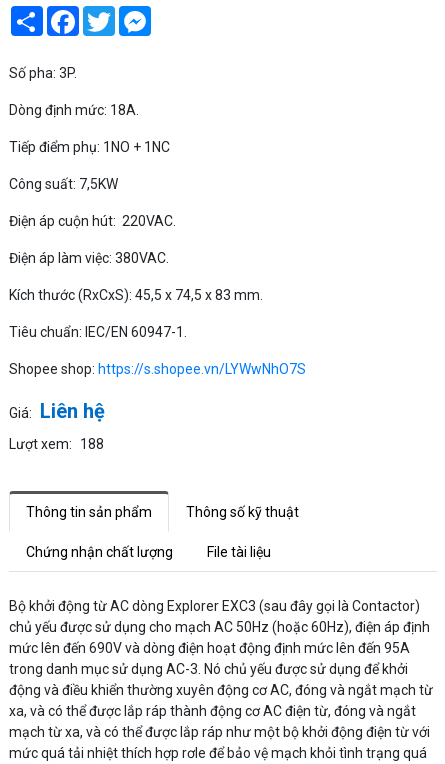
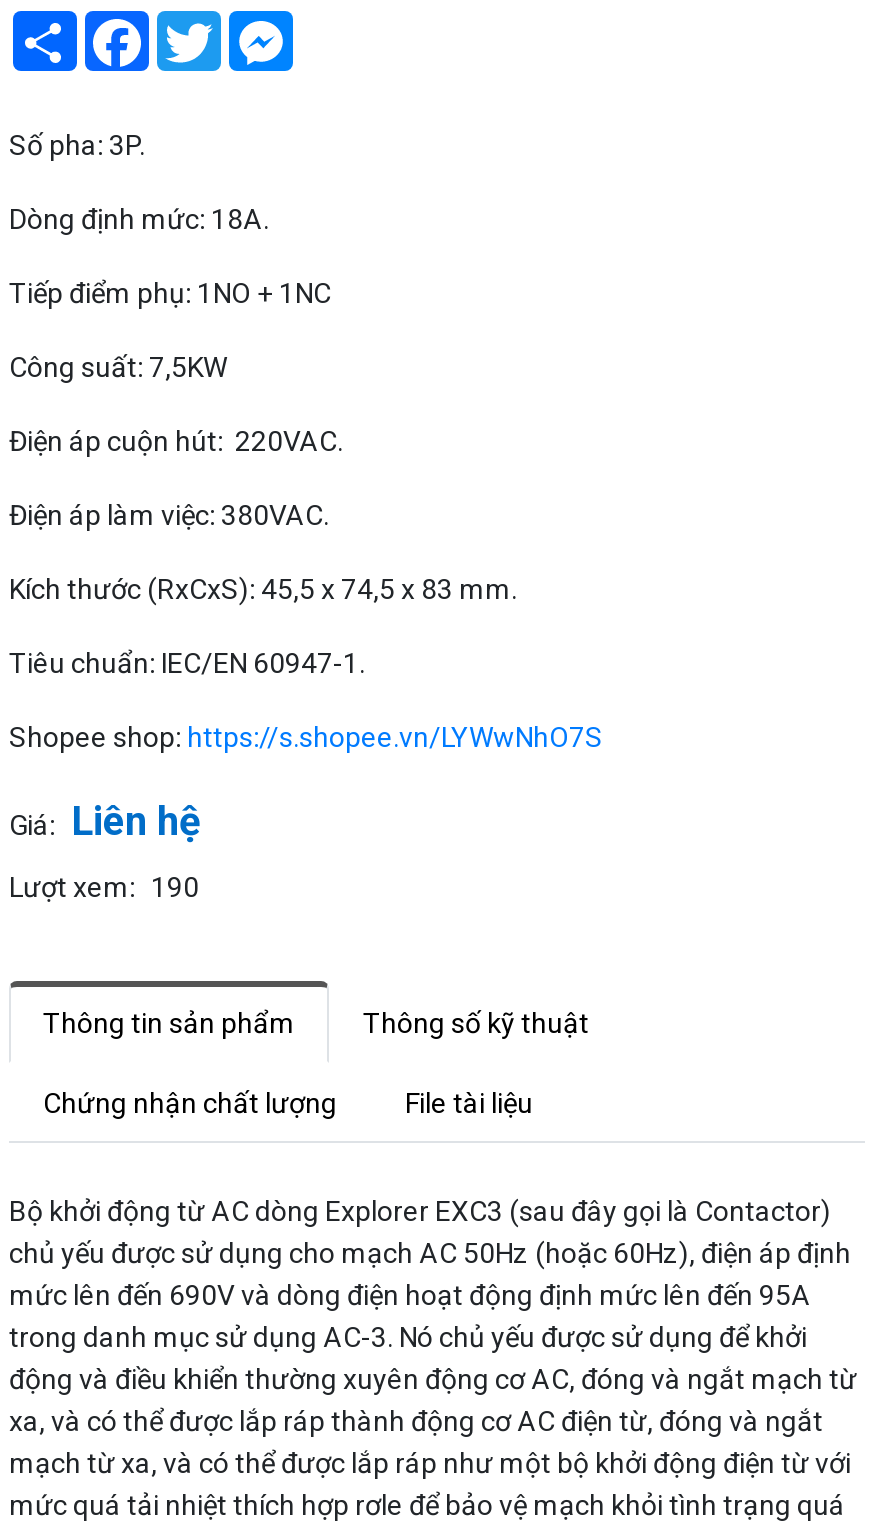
- Lượt xem: 188
+ Lượt xem: 190
